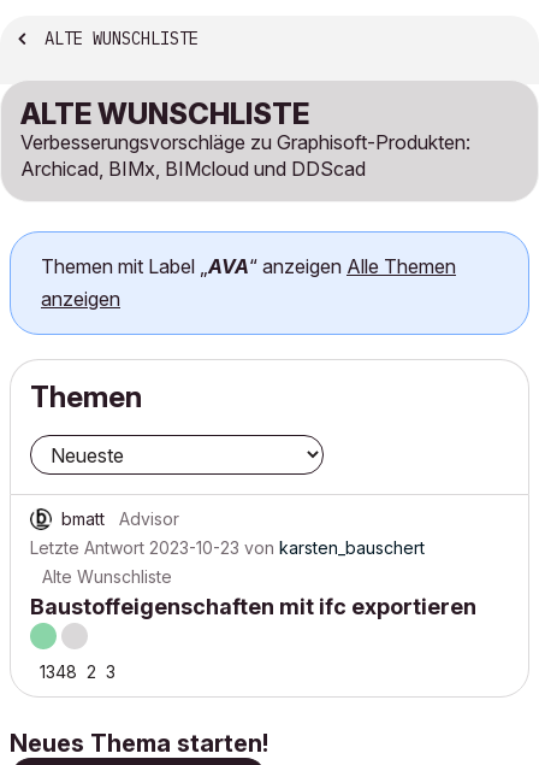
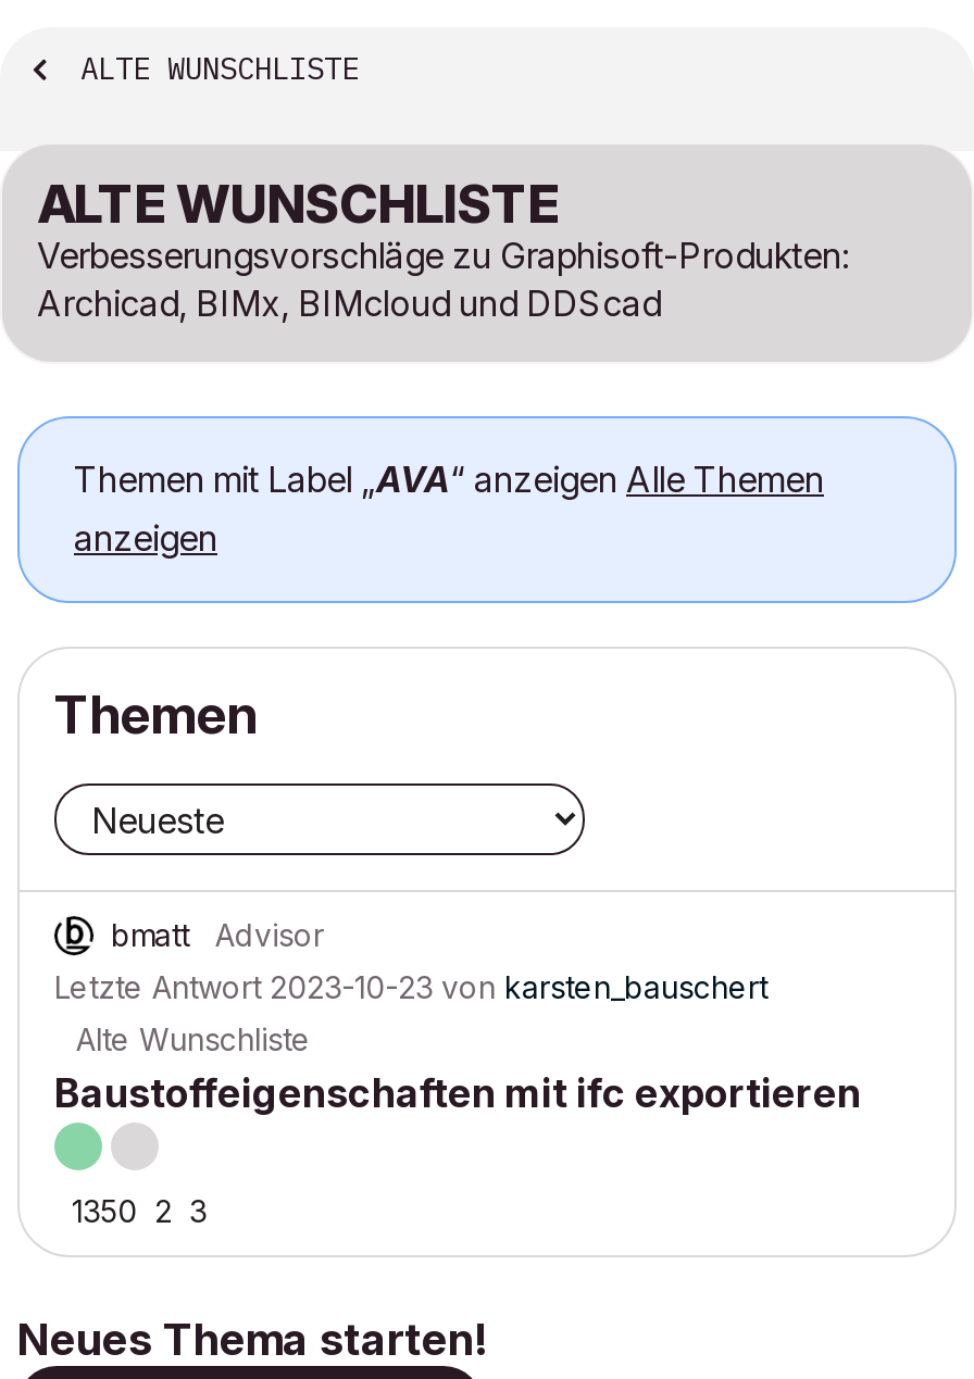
- 1348 2 3
+ 1350 2 3
